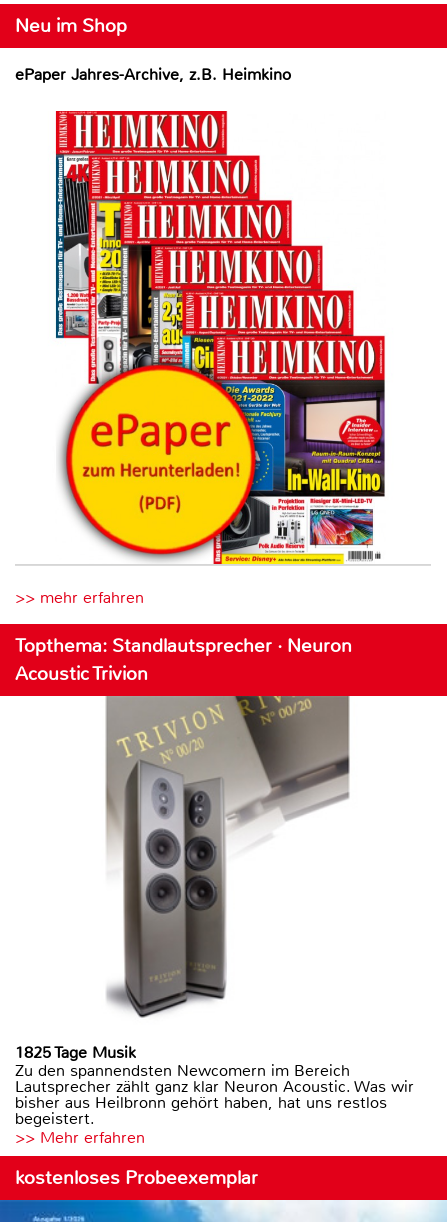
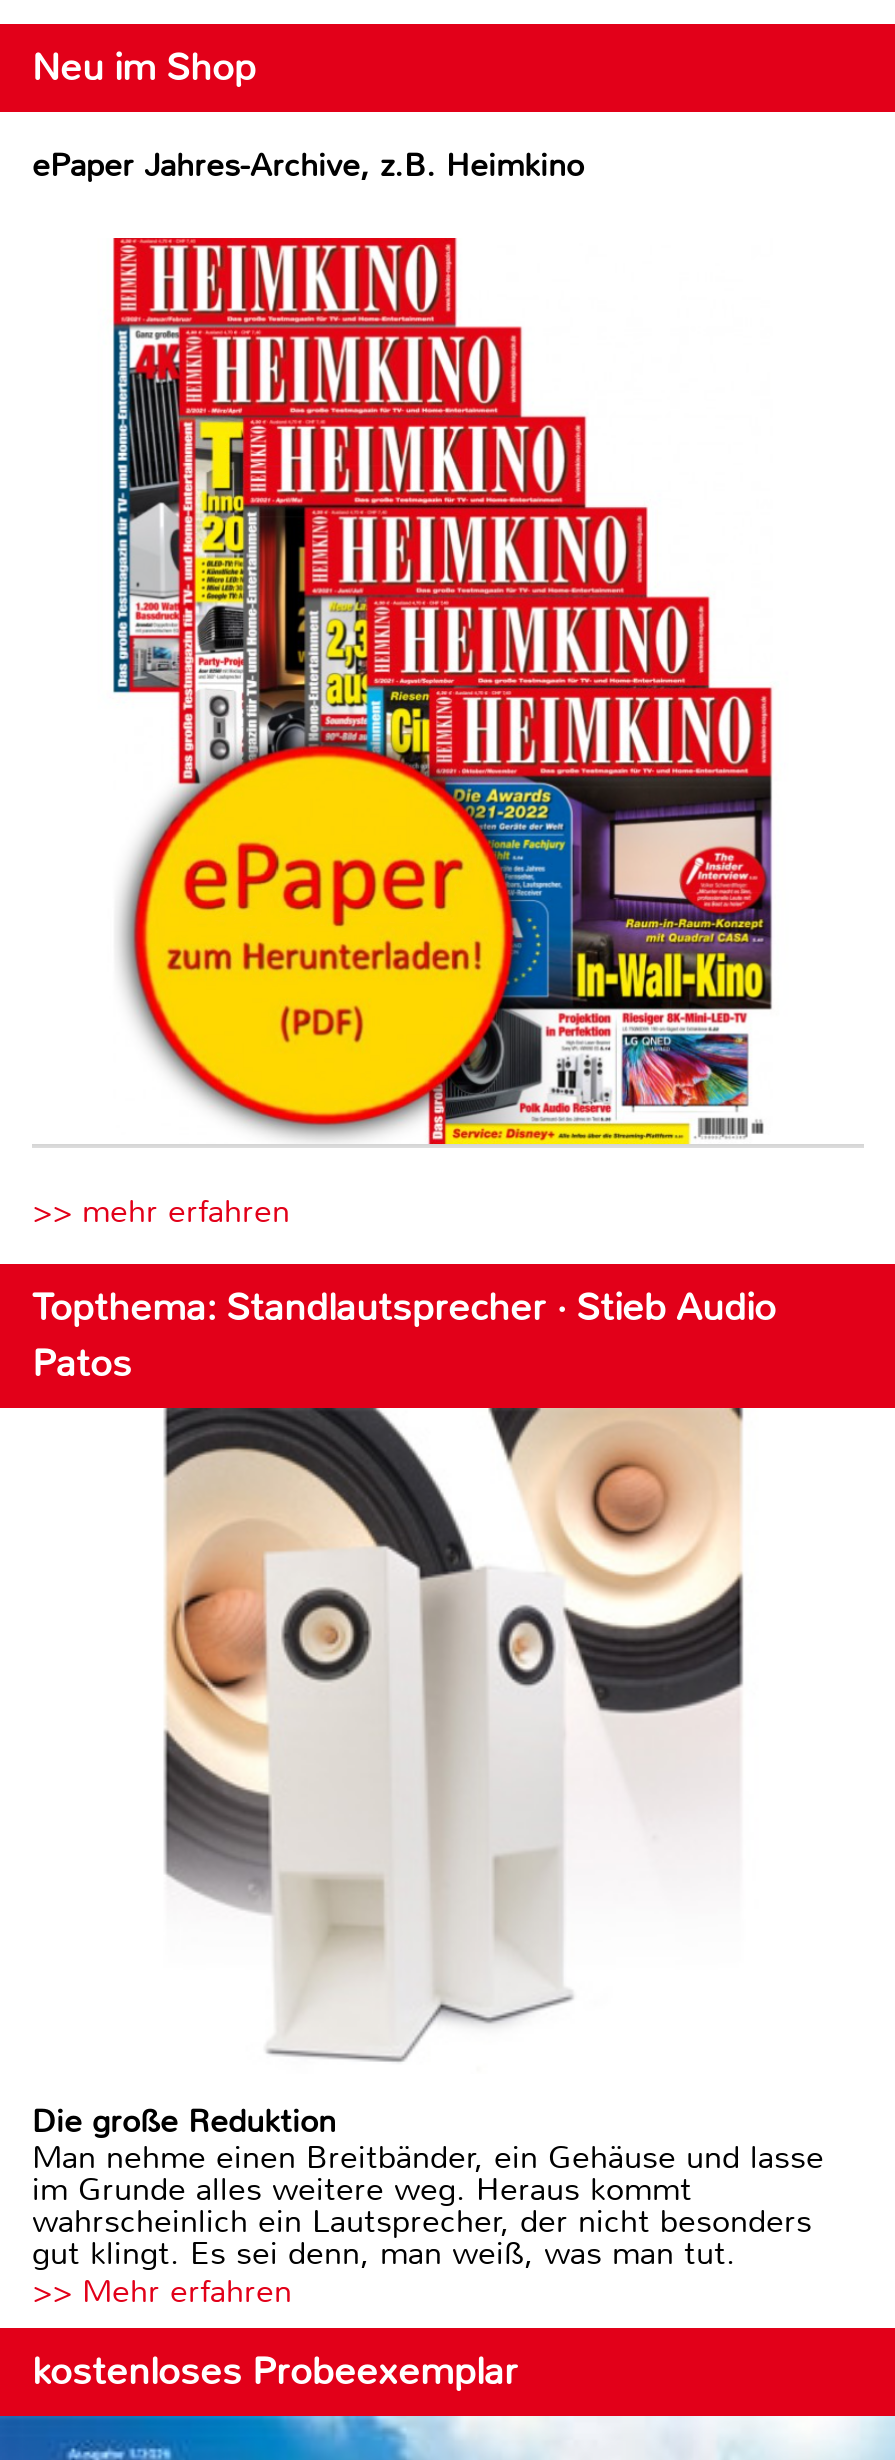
- Topthema: Standlautsprecher · Neuron
- Acoustic Trivion
+ Topthema: Standlautsprecher · Stieb Audio
+ Patos

- [image]
- 1825 Tage Musik
- Zu den spannendsten Newcomern im Bereich
- Lautsprecher zählt ganz klar Neuron Acoustic. Was wir
- bisher aus Heilbronn gehört haben, hat uns restlos
- begeistert.
+ [image]
+ Die große Reduktion
+ Man nehme einen Breitbänder, ein Gehäuse und lasse
+ im Grunde alles weitere weg. Heraus kommt
+ wahrscheinlich ein Lautsprecher, der nicht besonders
+ gut klingt. Es sei denn, man weiß, was man tut.
